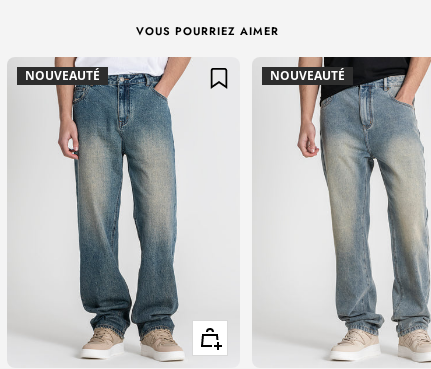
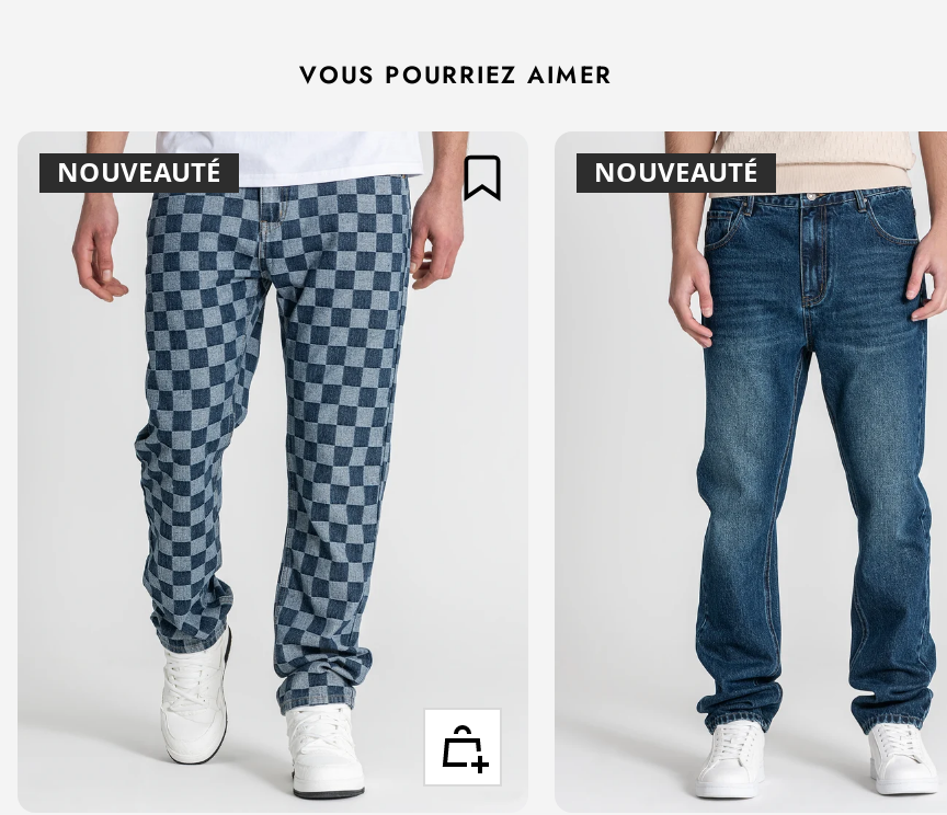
- [image]
+ [image]

- [image]
+ [image]
